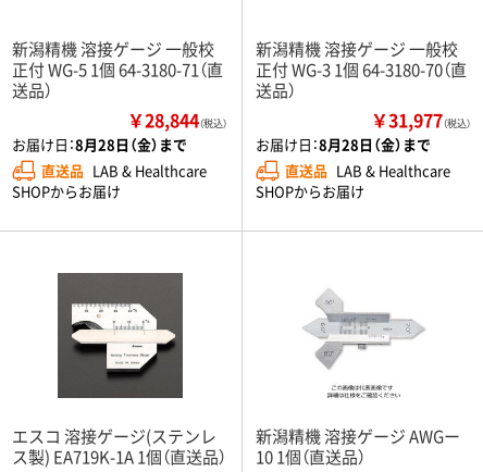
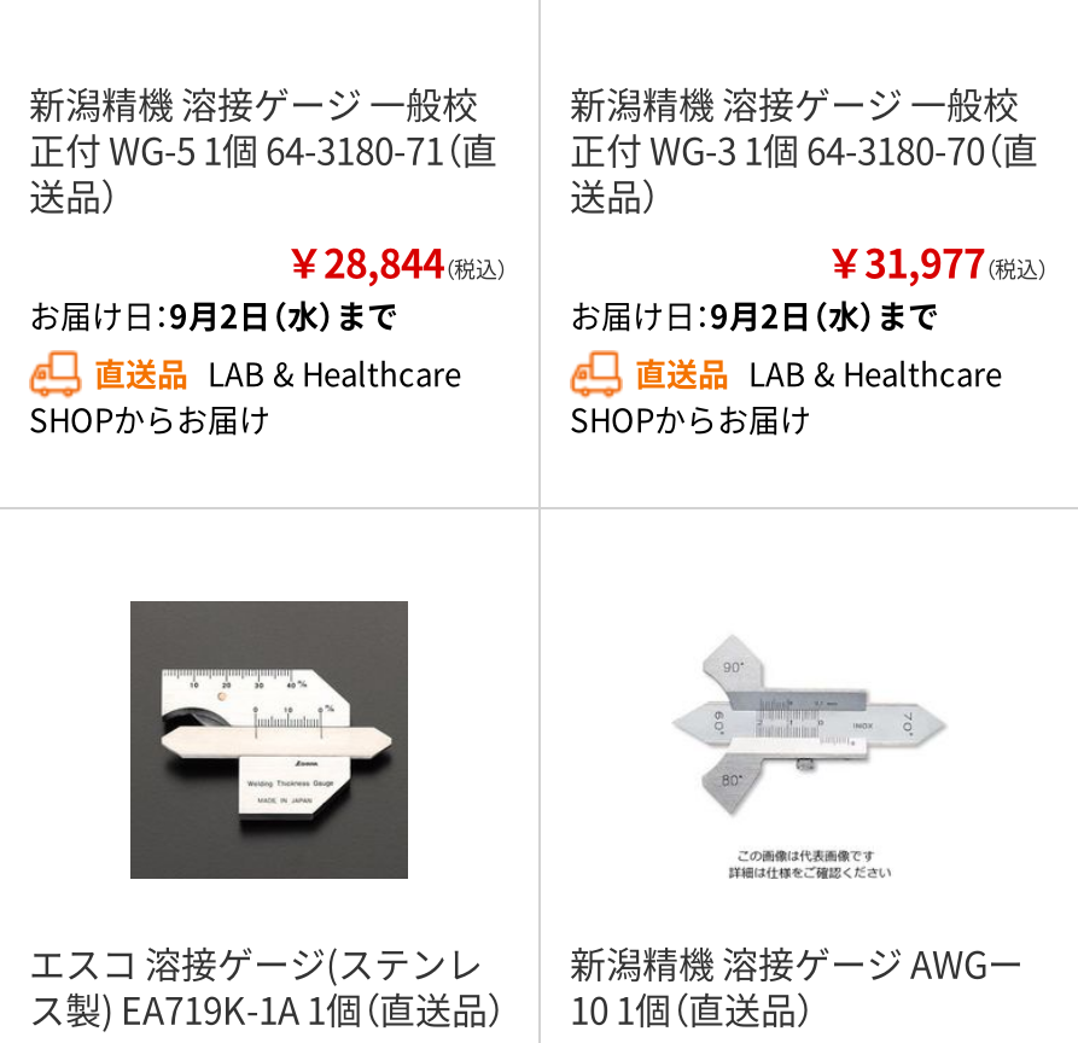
- お届け日：8月28日（金）まで
+ お届け日：9月2日（水）まで

- お届け日：8月28日（金）まで
+ お届け日：9月2日（水）まで
